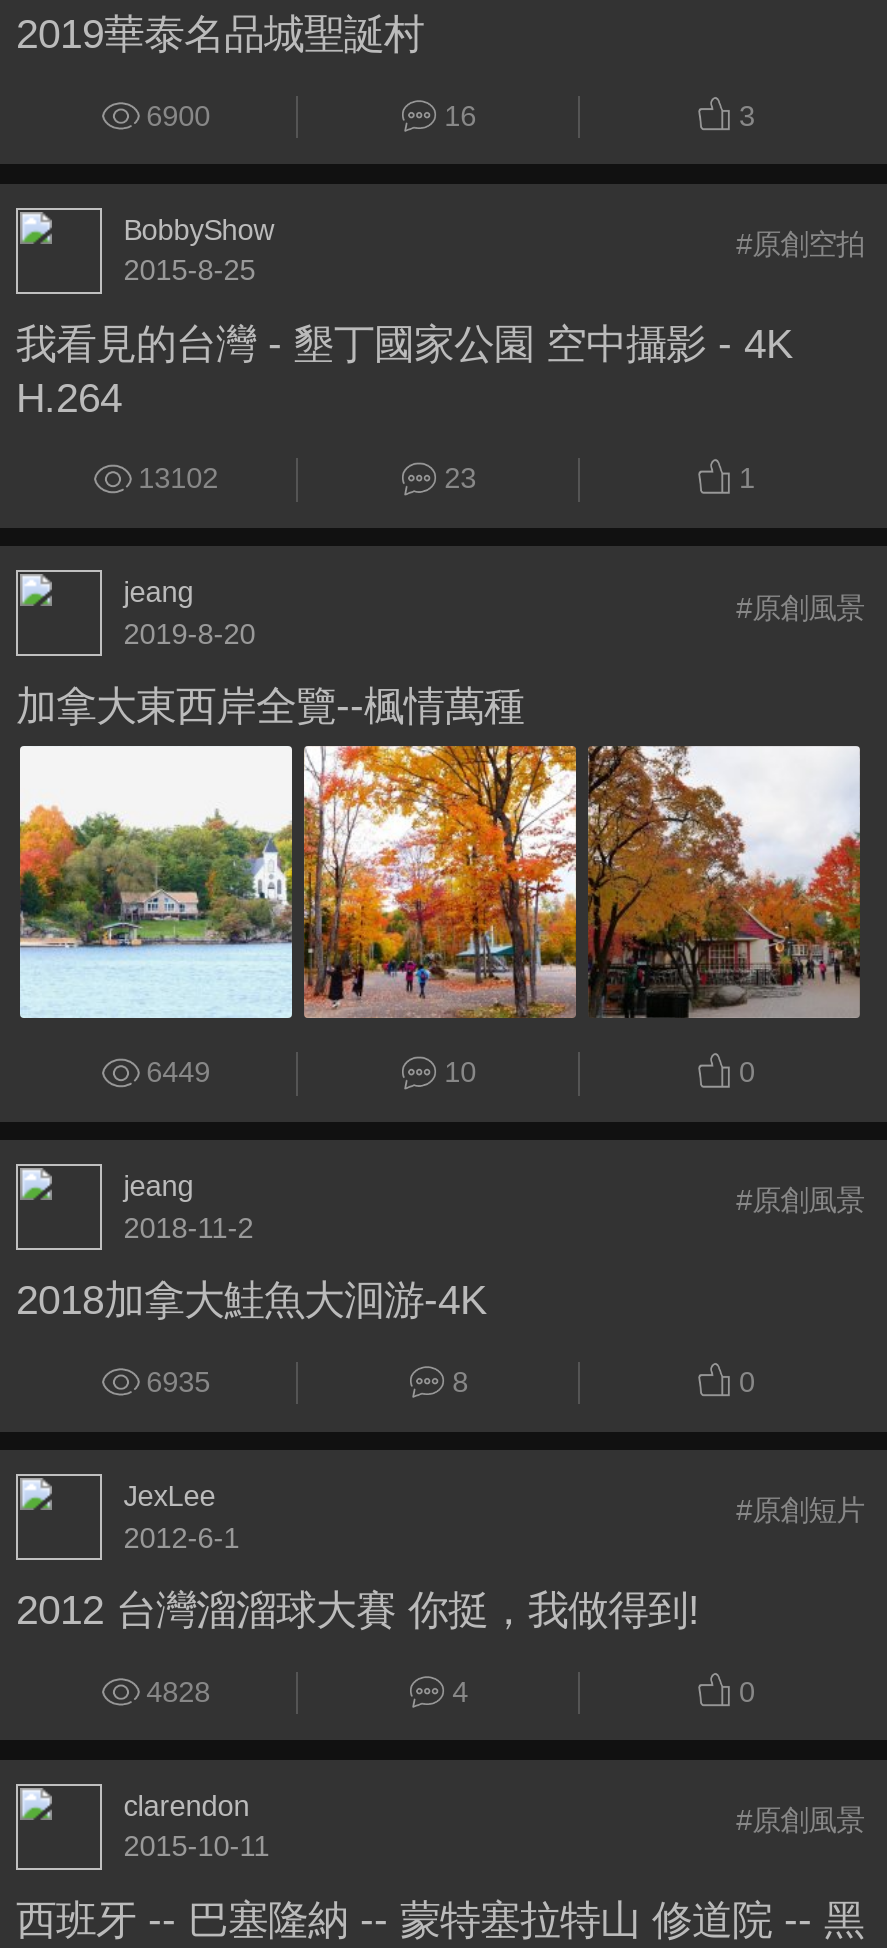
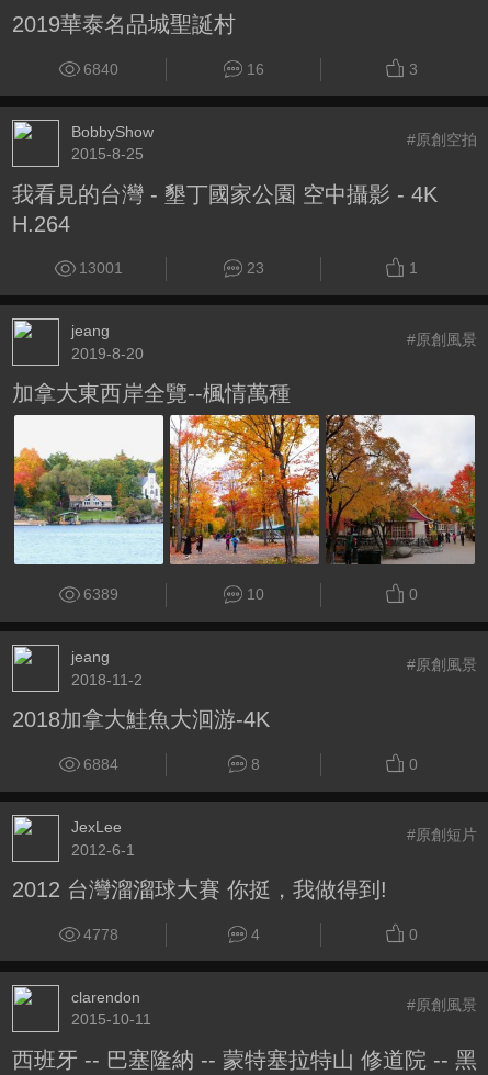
- 6900
+ 6840

- 13102
+ 13001

- 6449
+ 6389

- 6935
+ 6884

- 4828
+ 4778
